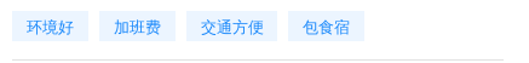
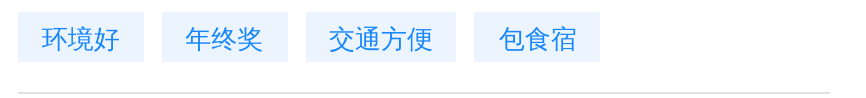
- 加班费
+ 年终奖
